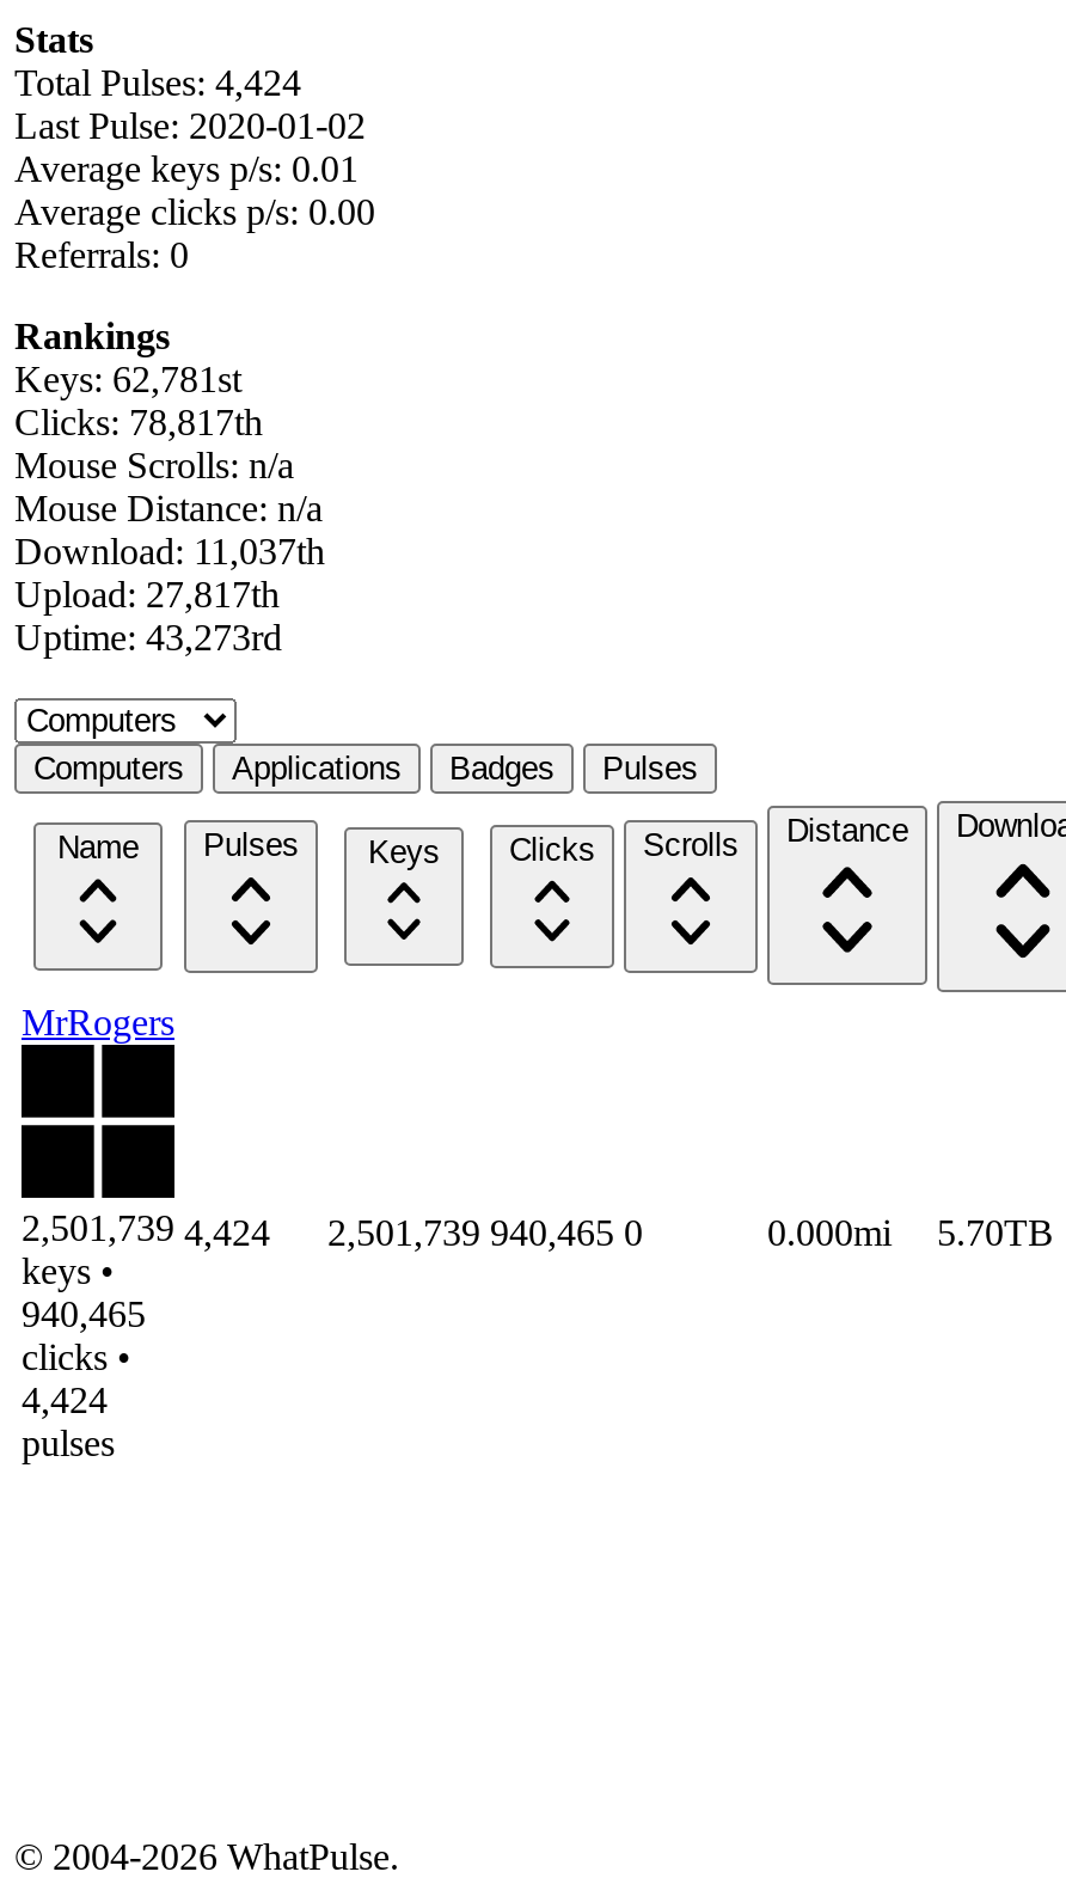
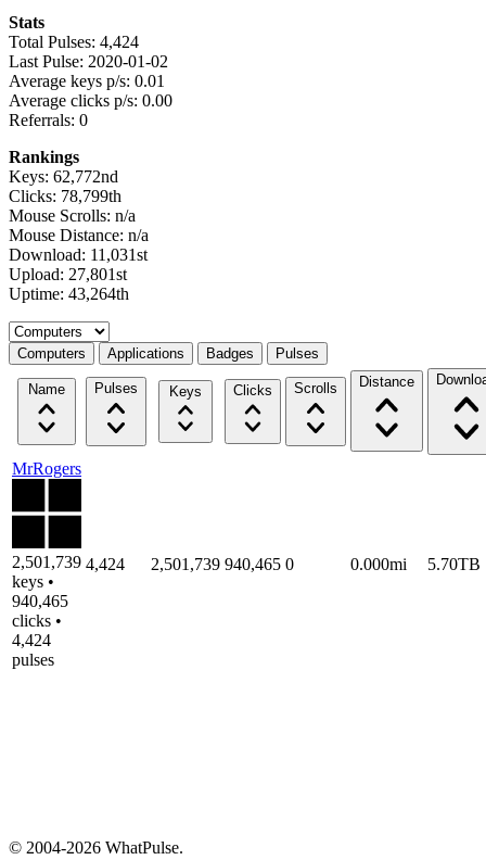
- Keys: 62,781st
+ Keys: 62,772nd

- Clicks: 78,817th
+ Clicks: 78,799th

- Download: 11,037th
+ Download: 11,031st

- Upload: 27,817th
+ Upload: 27,801st

- Uptime: 43,273rd
+ Uptime: 43,264th
